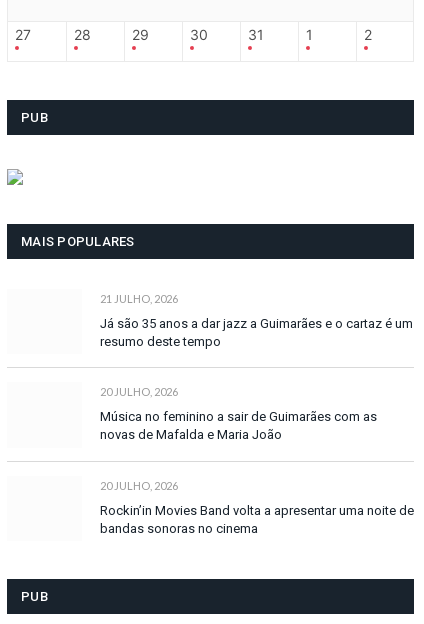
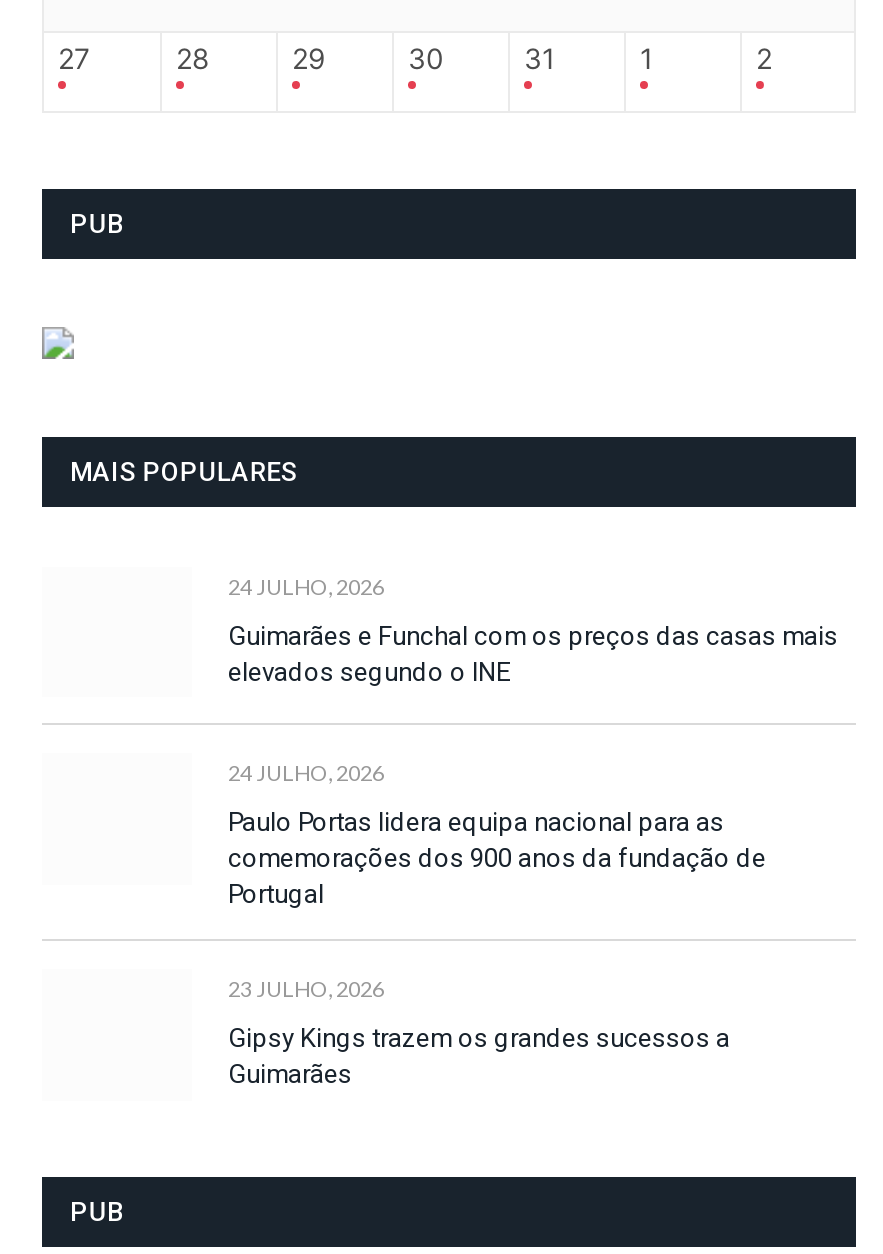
- 21 JULHO, 2026
+ 24 JULHO, 2026

- Já são 35 anos a dar jazz a Guimarães e o cartaz é um
- resumo deste tempo
+ Guimarães e Funchal com os preços das casas mais
+ elevados segundo o INE

- 20 JULHO, 2026
+ 24 JULHO, 2026

- Música no feminino a sair de Guimarães com as
- novas de Mafalda e Maria João
+ Paulo Portas lidera equipa nacional para as
+ comemorações dos 900 anos da fundação de
+ Portugal

- 20 JULHO, 2026
+ 23 JULHO, 2026

- Rockin’in Movies Band volta a apresentar uma noite de
- bandas sonoras no cinema
+ Gipsy Kings trazem os grandes sucessos a
+ Guimarães
